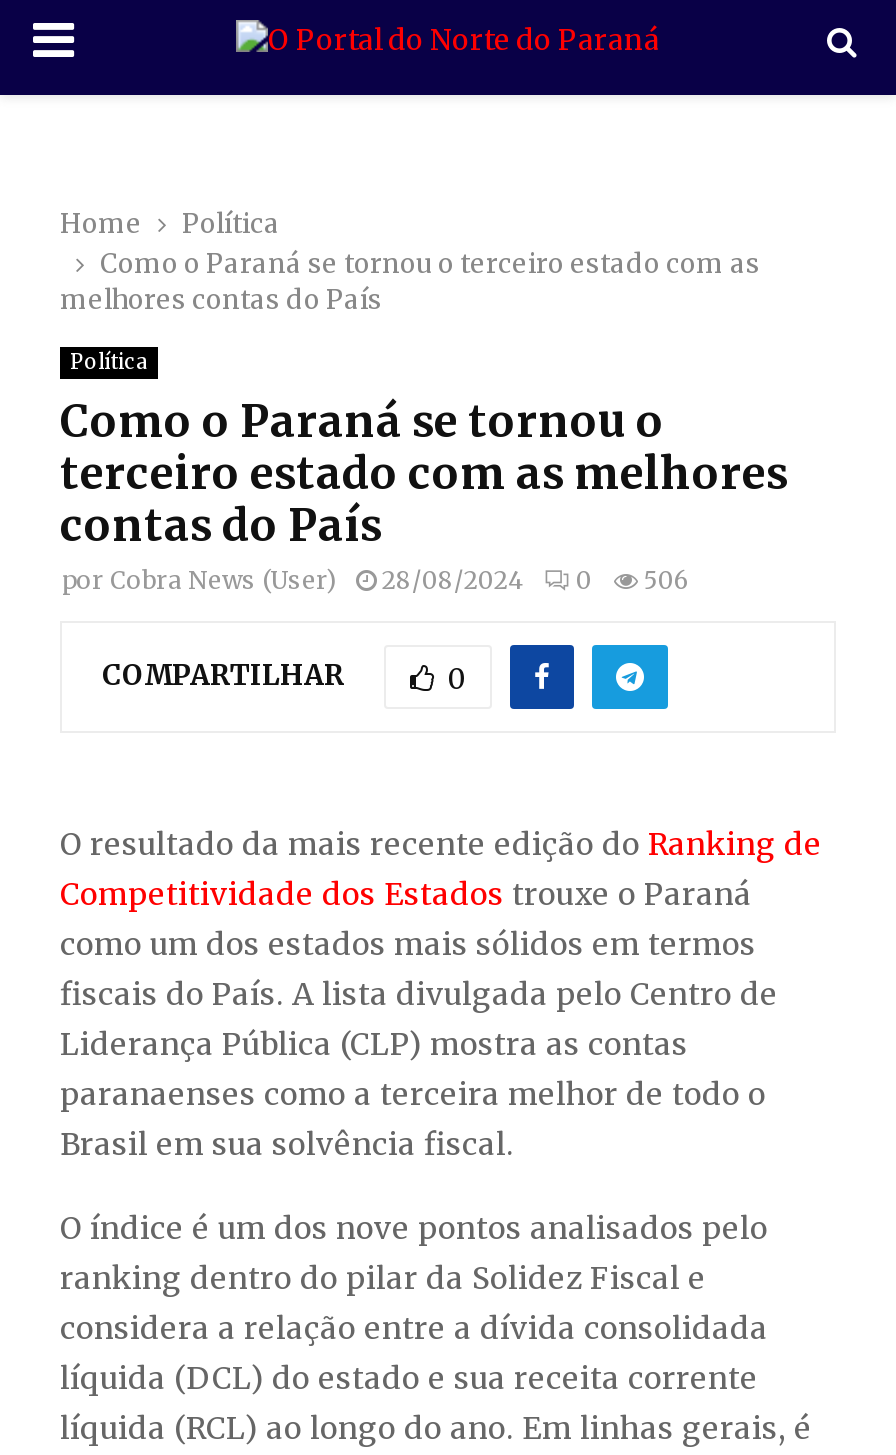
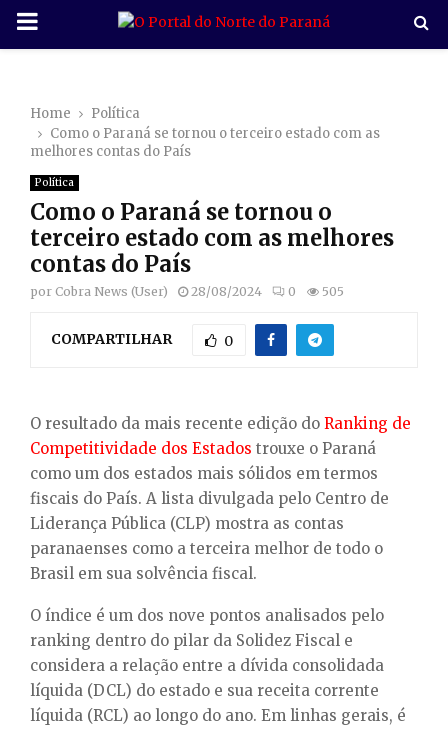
- 506
+ 505
